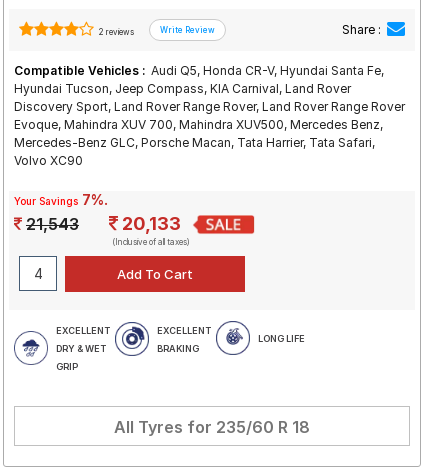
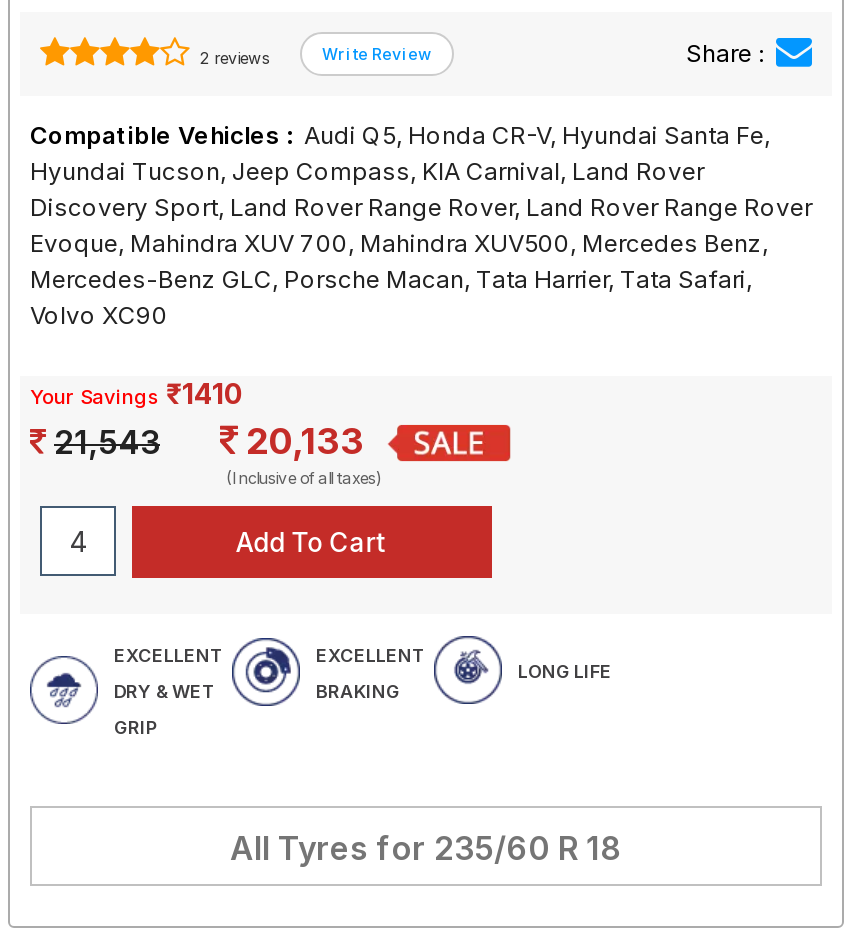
- Your Savings 7%.
+ Your Savings ₹1410
